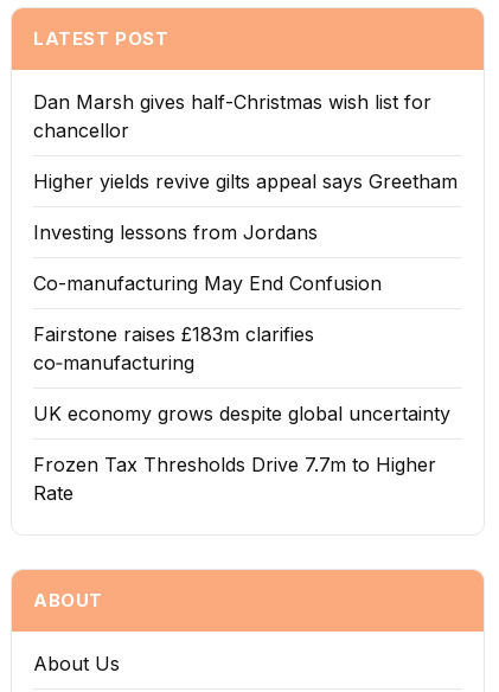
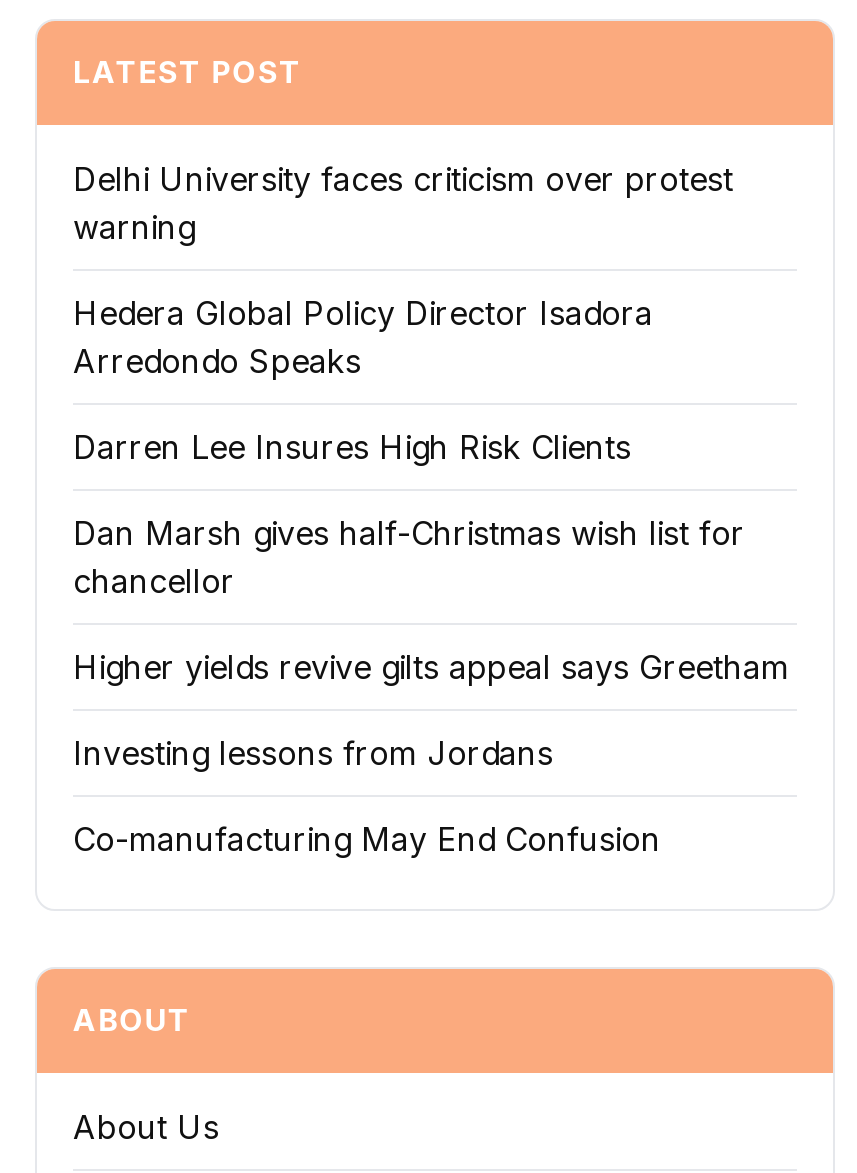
+ Delhi University faces criticism over protest
+ warning
+ Hedera Global Policy Director Isadora
+ Arredondo Speaks
+ Darren Lee Insures High Risk Clients

moved down: Dan Marsh gives half-Christmas wish list for | chancellor | Higher yields revive gilts appeal says Greetham | Investing lessons from Jordans | Co-manufacturing May End Confusion

- Fairstone raises £183m clarifies
- co‑manufacturing
- UK economy grows despite global uncertainty
- Frozen Tax Thresholds Drive 7.7m to Higher
- Rate
